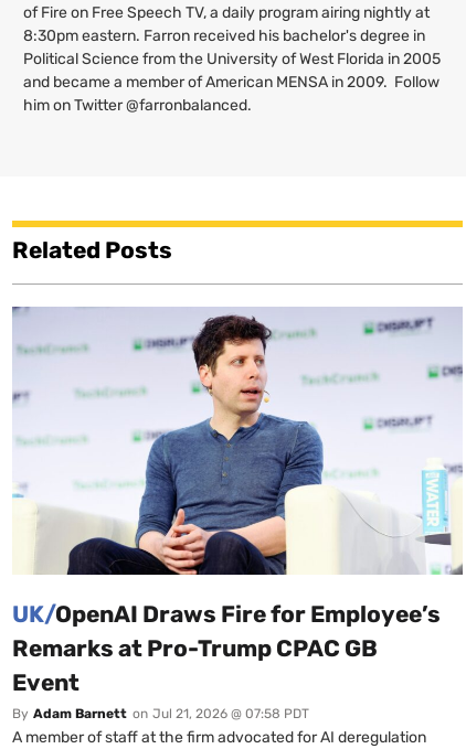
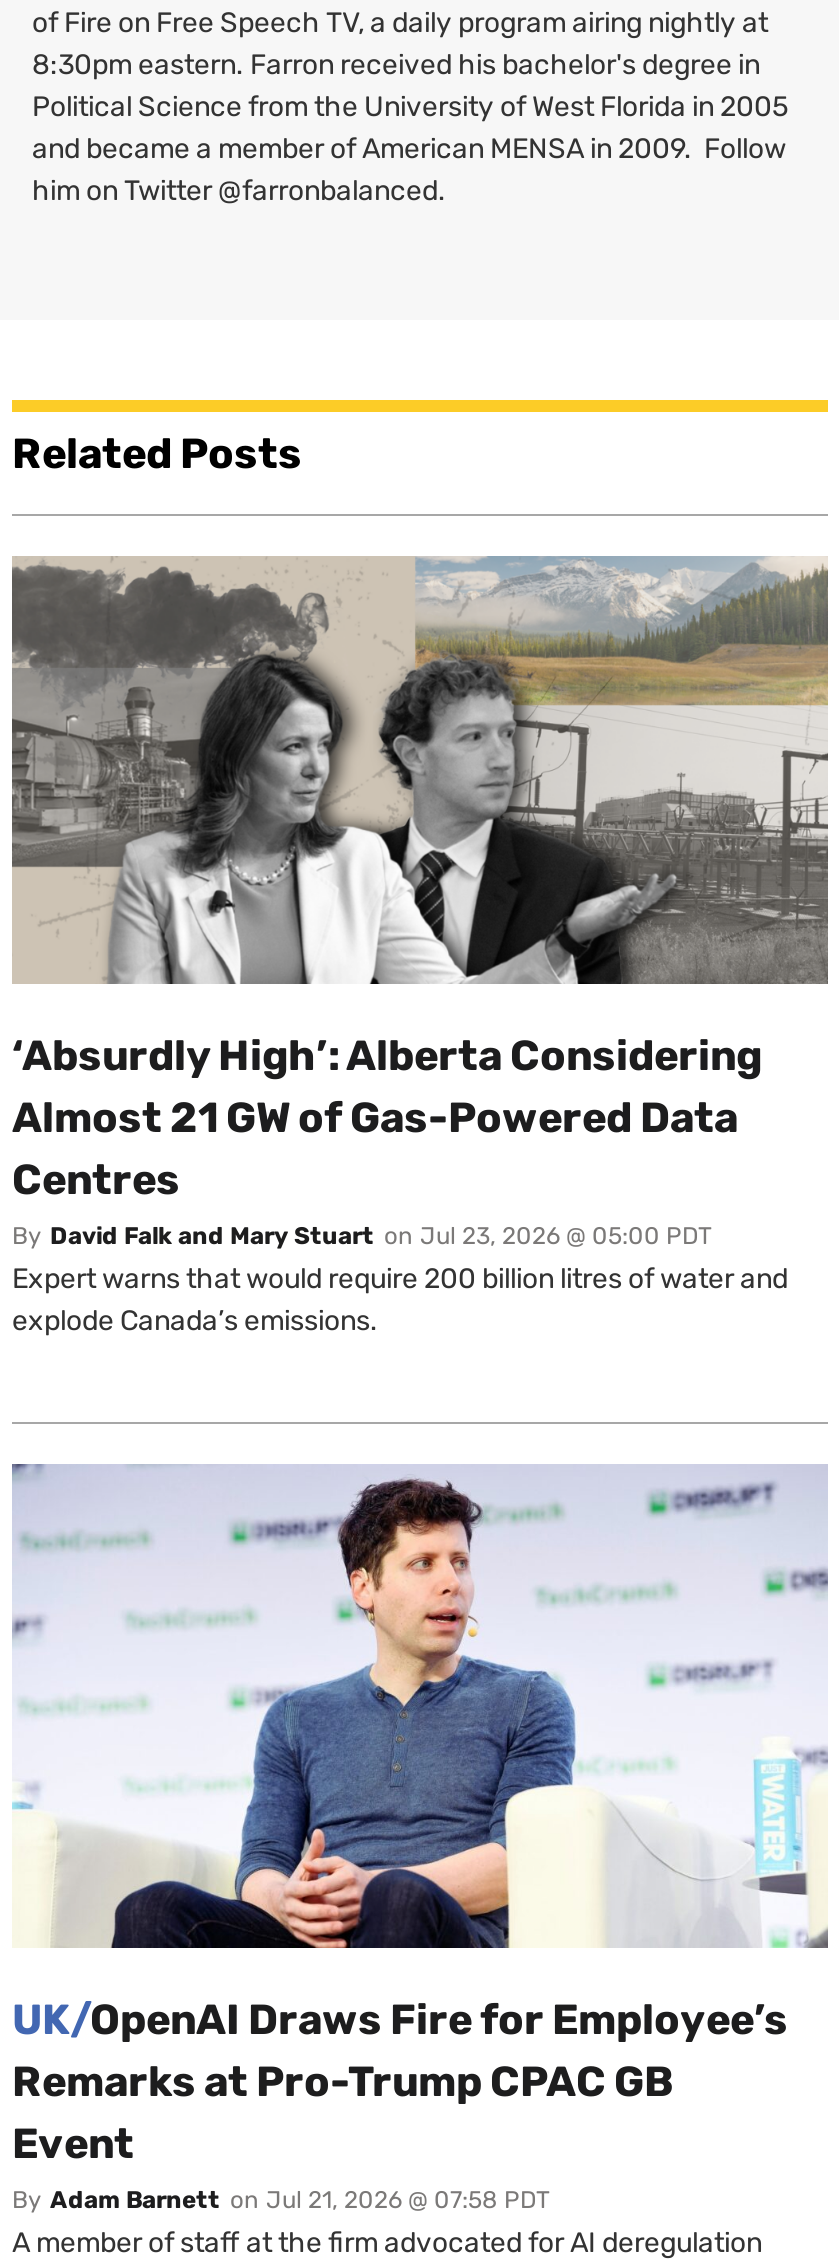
+ [image]
+ ‘Absurdly High’: Alberta Considering
+ Almost 21 GW of Gas-Powered Data
+ Centres
+ By David Falk and Mary Stuart on Jul 23, 2026 @ 05:00 PDT
+ Expert warns that would require 200 billion litres of water and
+ explode Canada’s emissions.
